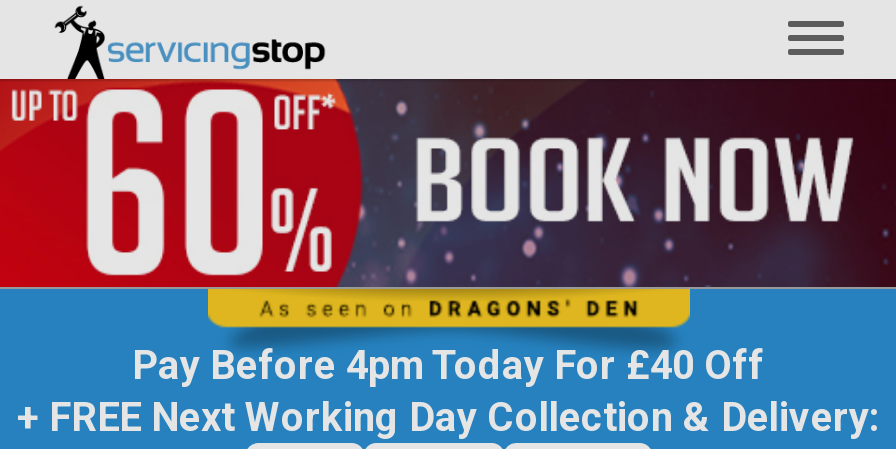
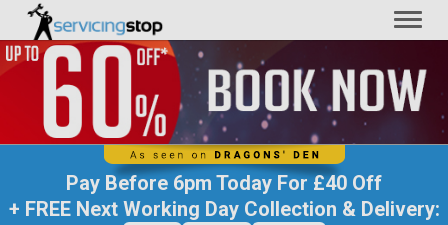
- Pay Before 4pm Today For £40 Off
+ Pay Before 6pm Today For £40 Off
